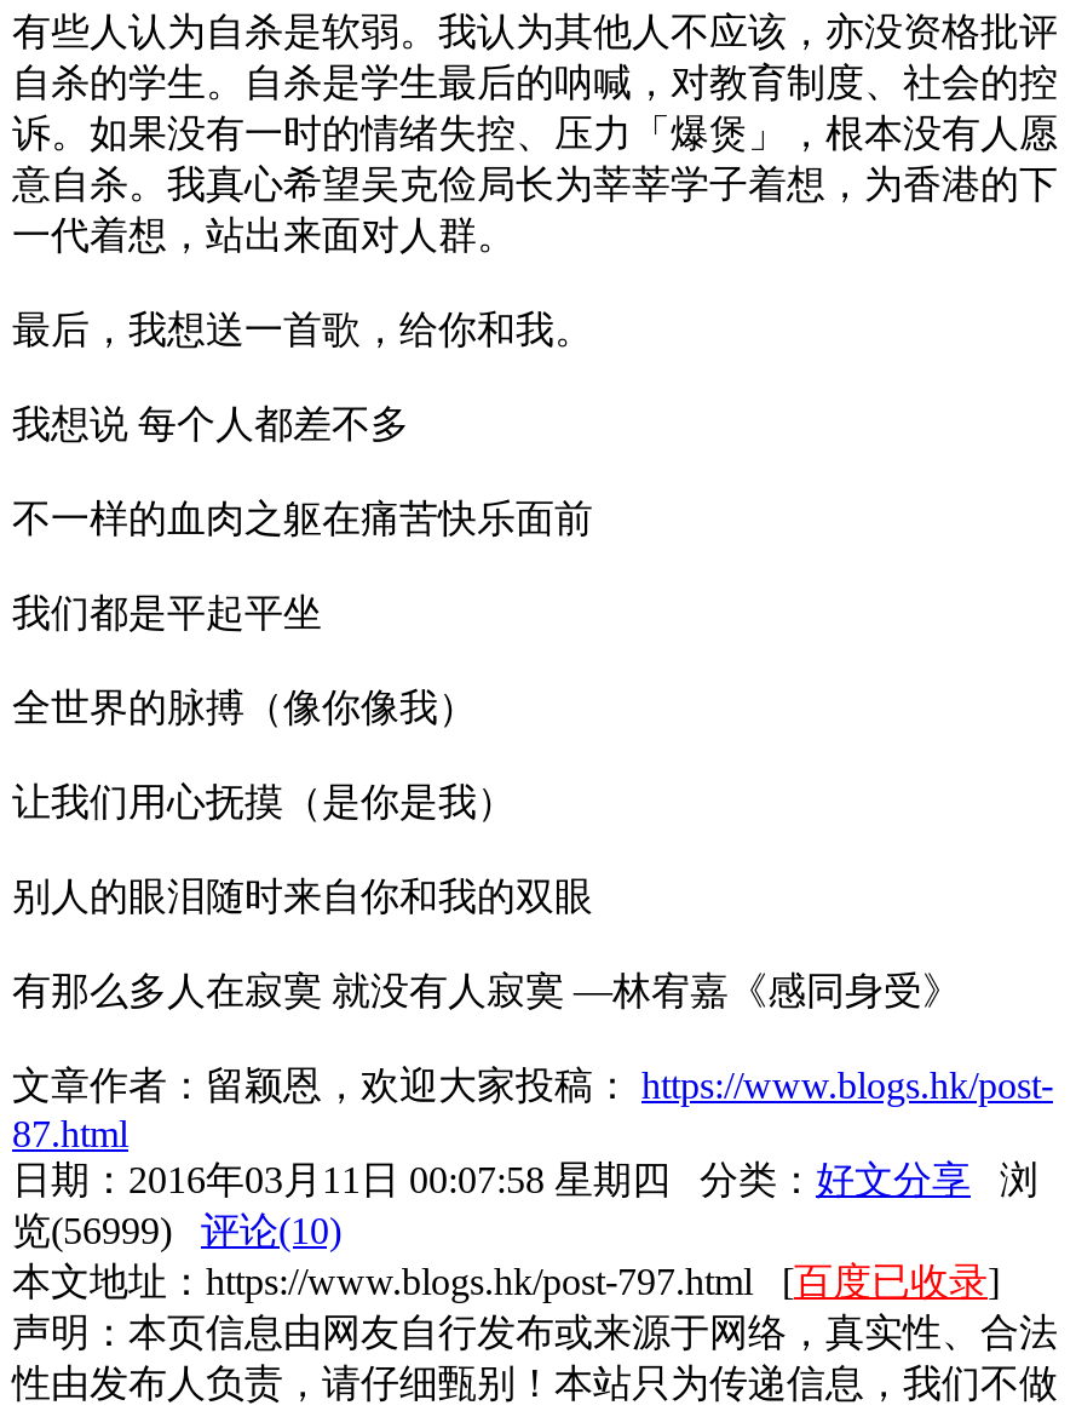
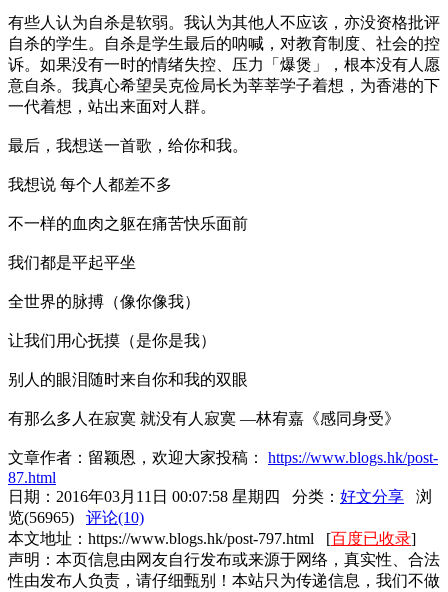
- 览(56999)评论(10)
+ 览(56965)评论(10)
